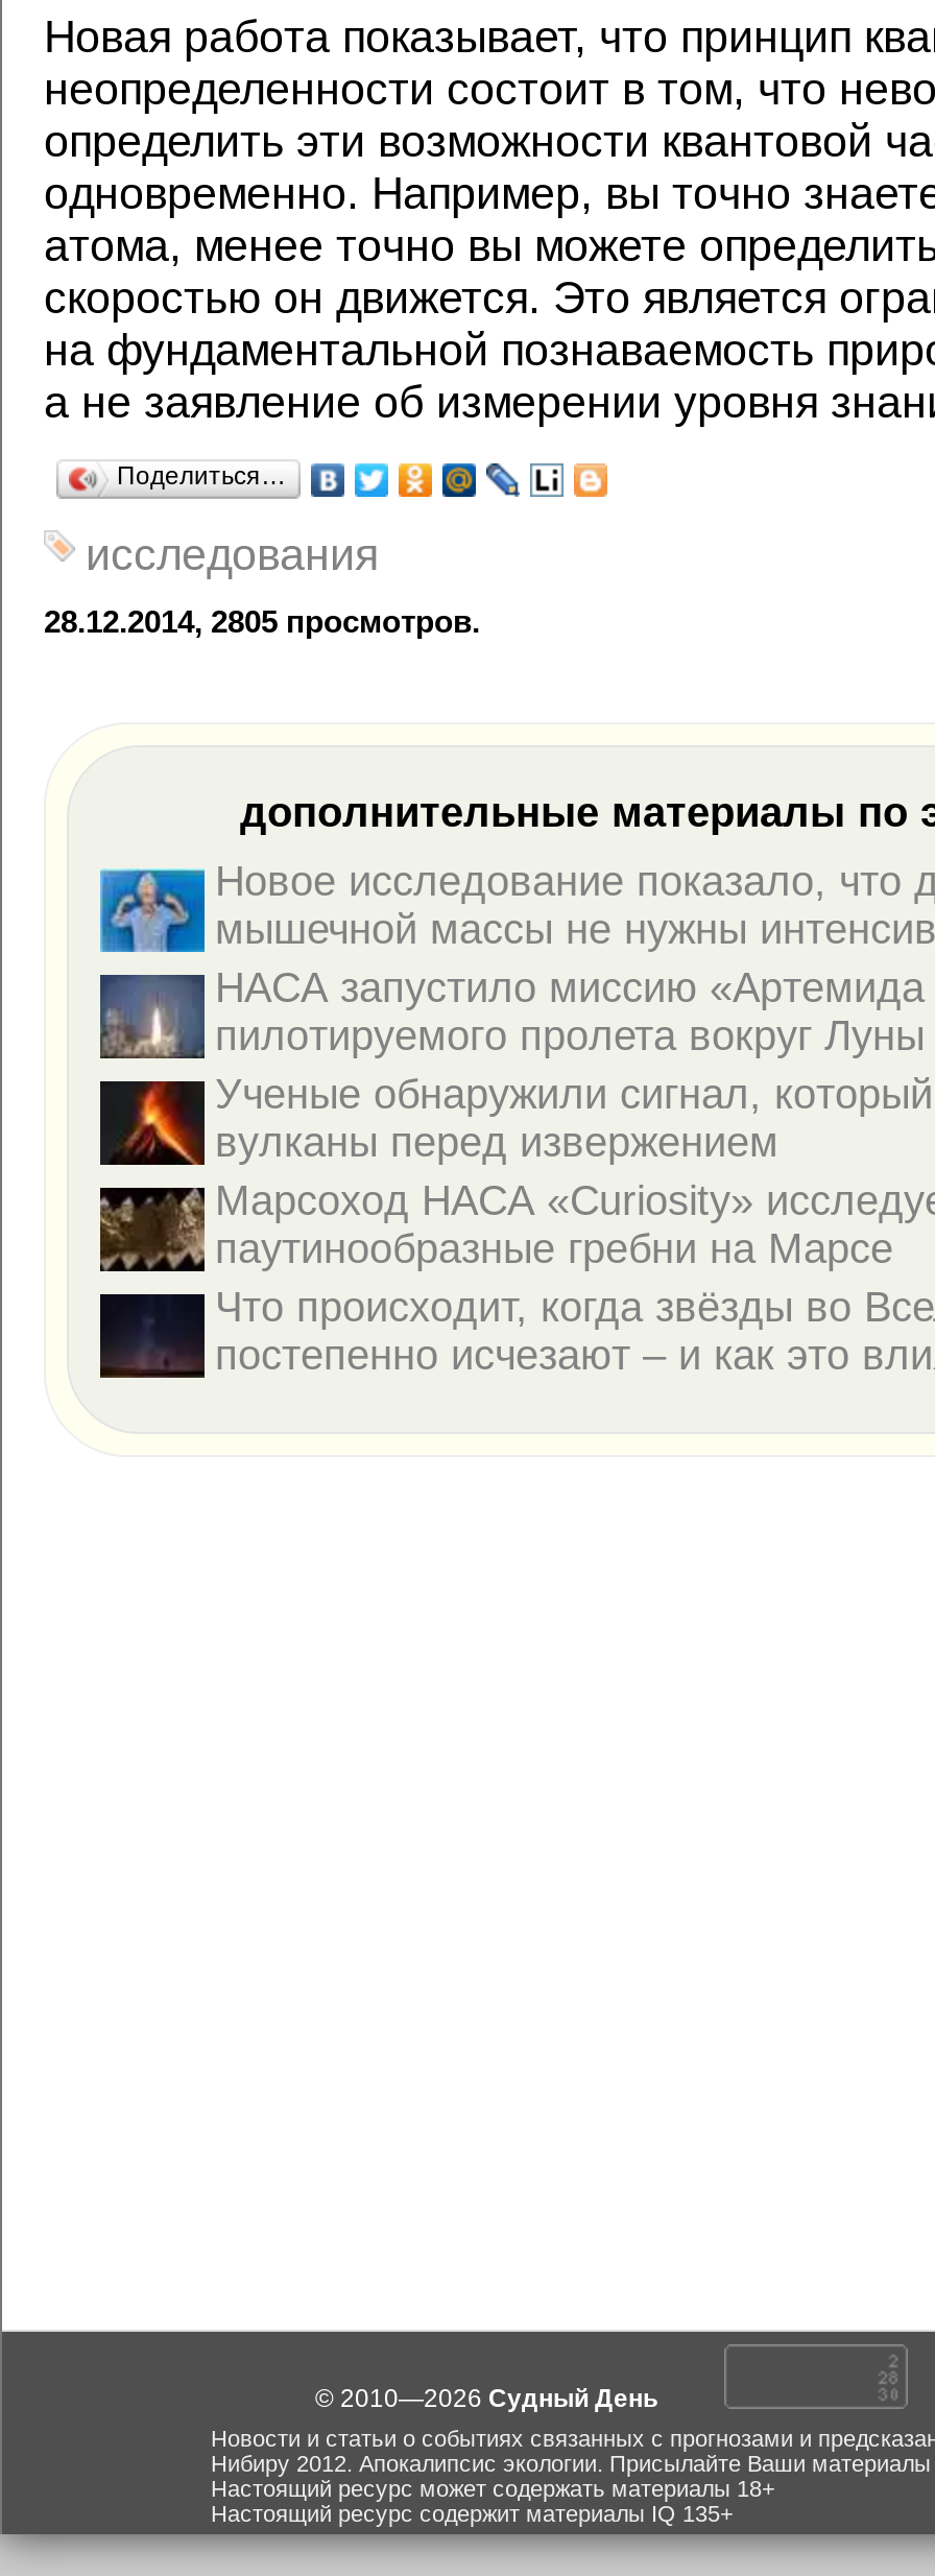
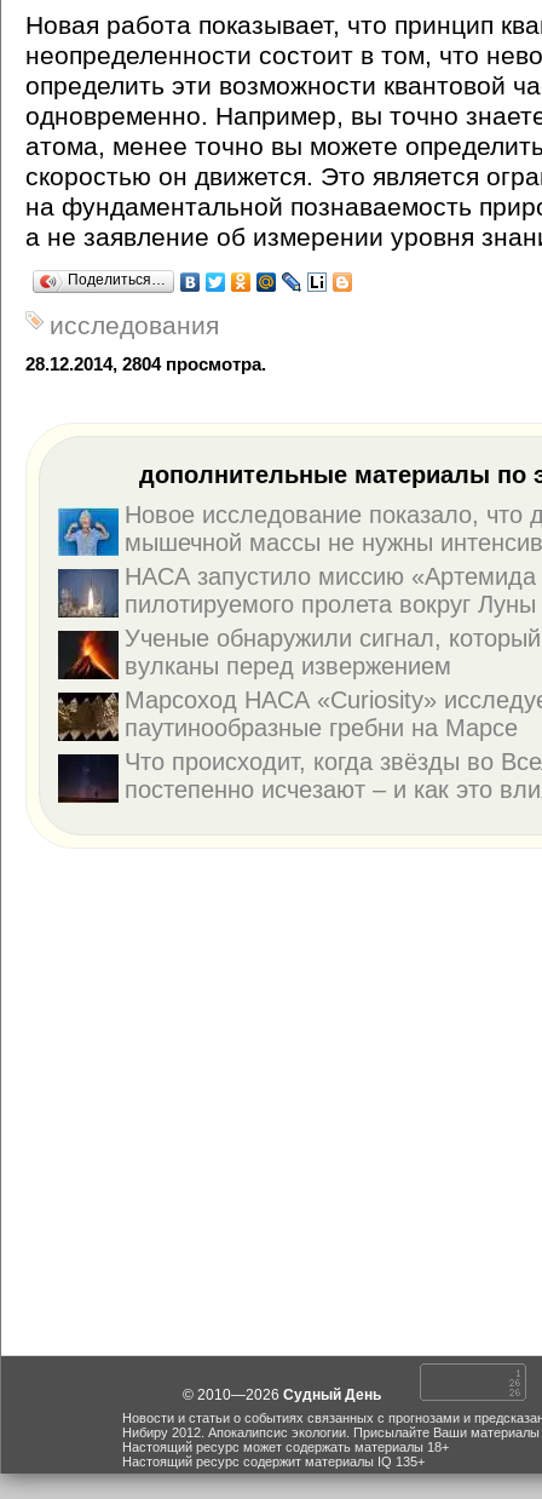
- 28.12.2014, 2805 просмотров.
+ 28.12.2014, 2804 просмотра.
